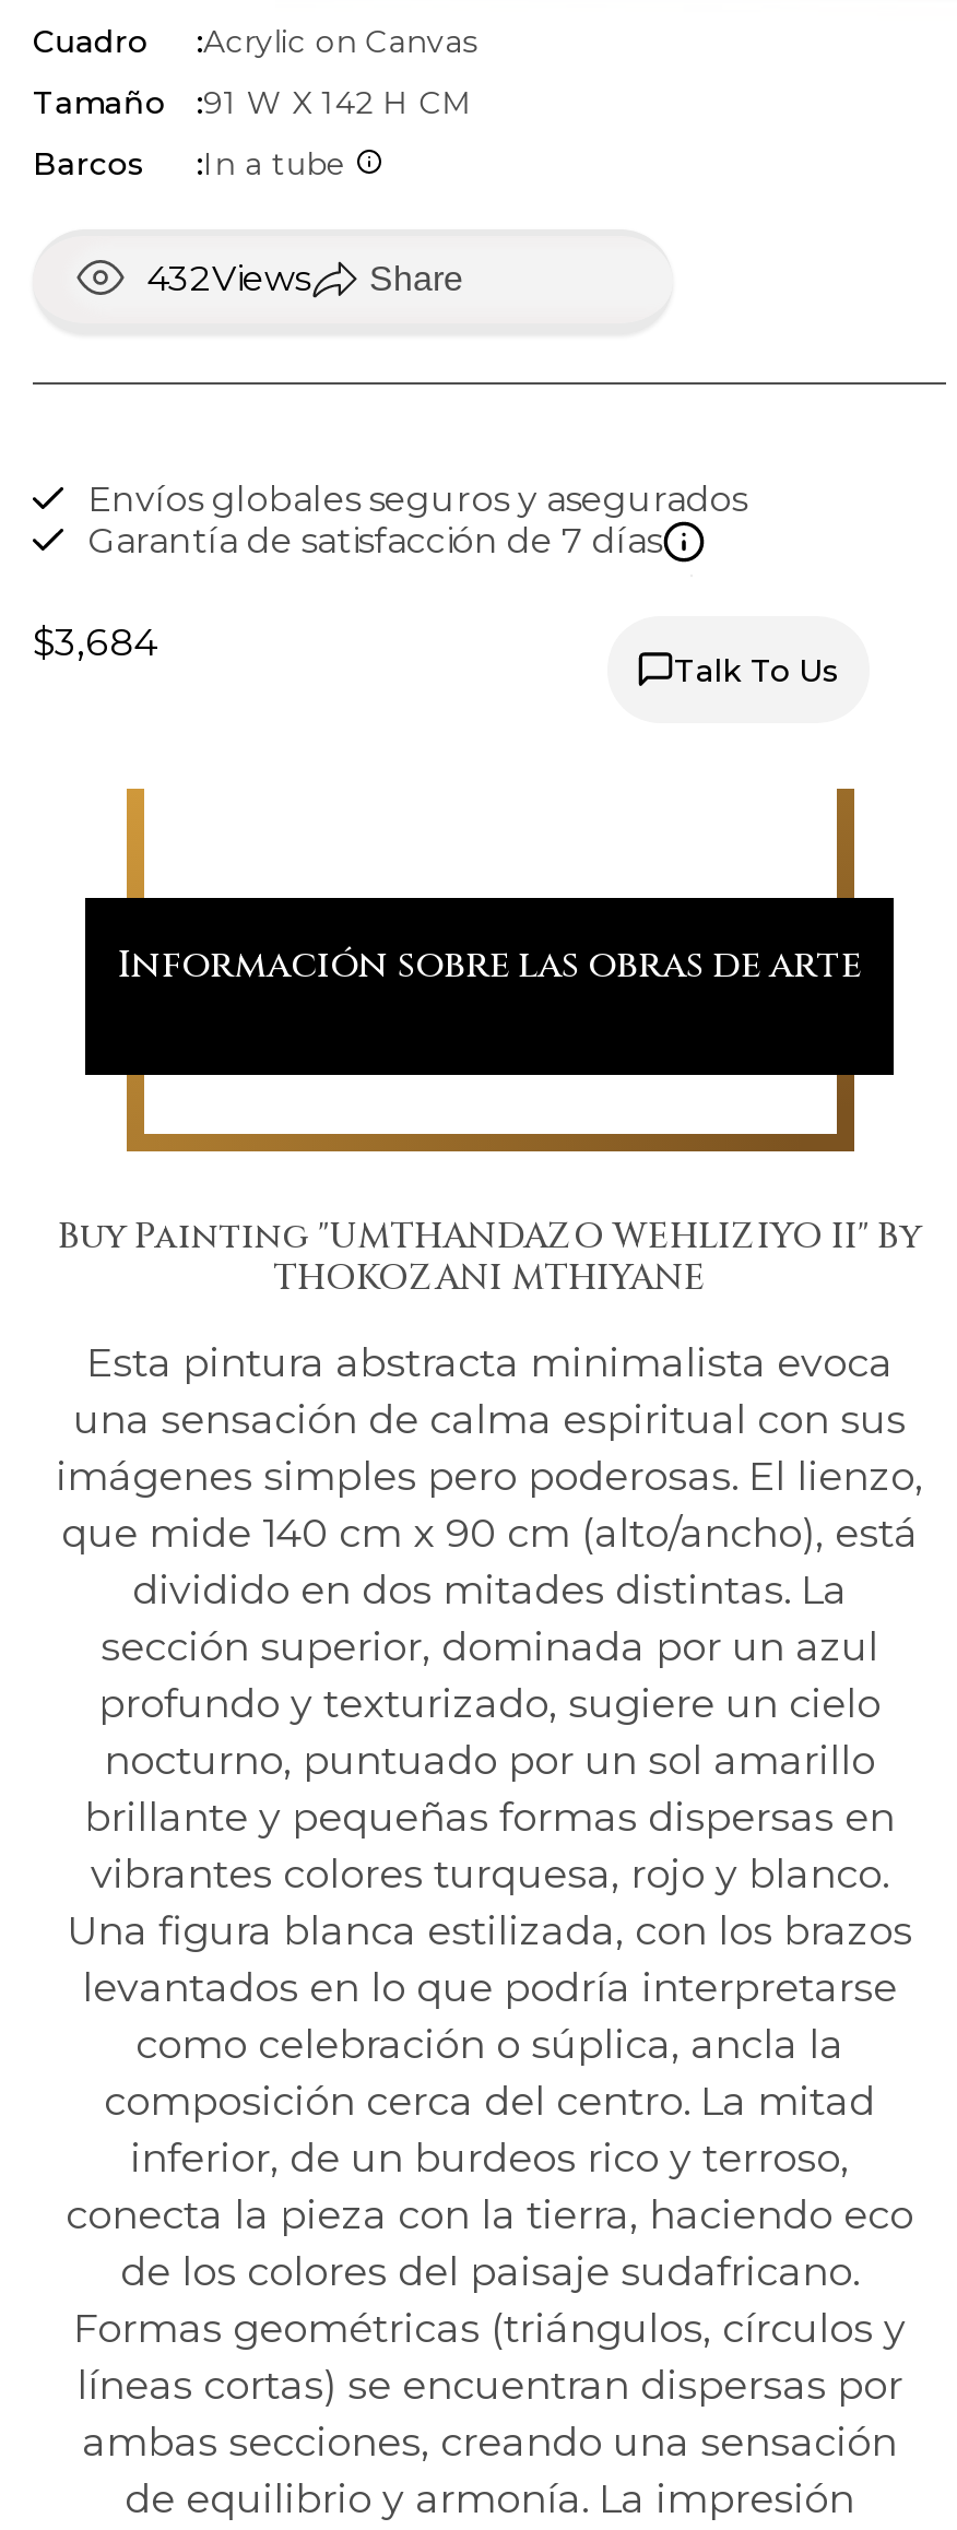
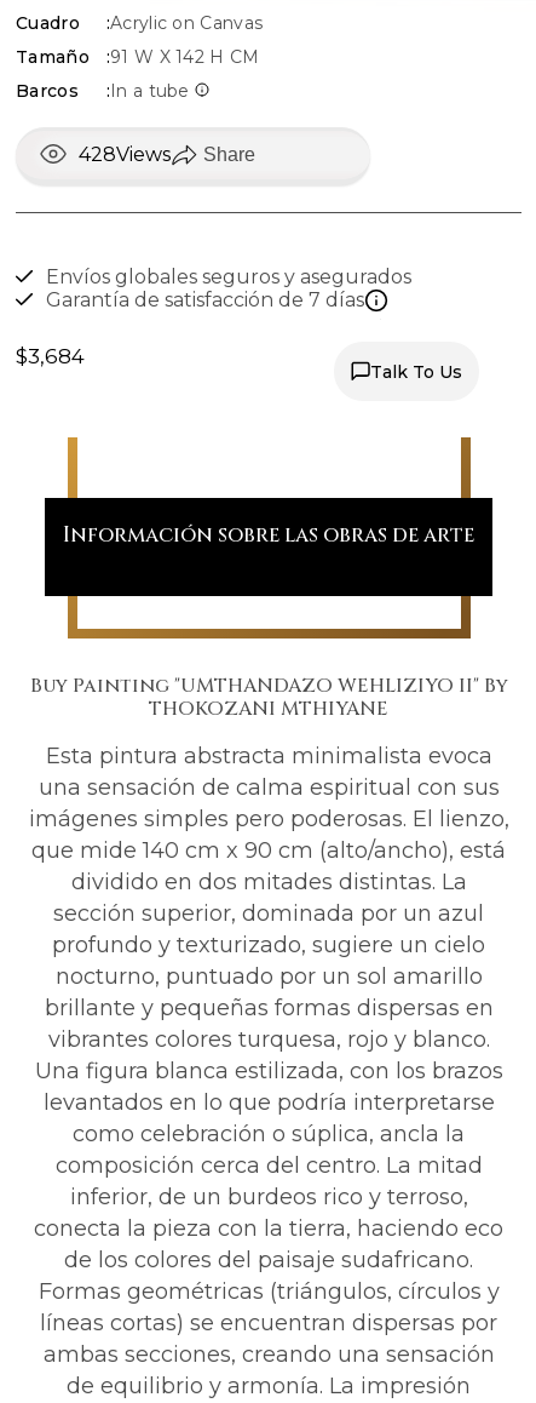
- 432 Views Share
+ 428 Views Share
